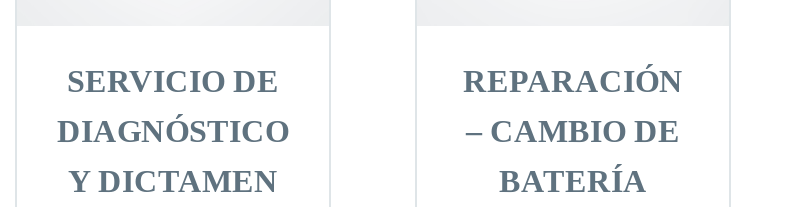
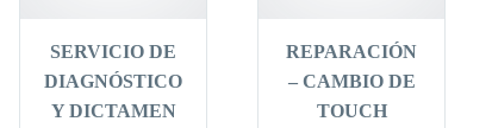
- BATERÍA
+ TOUCH
